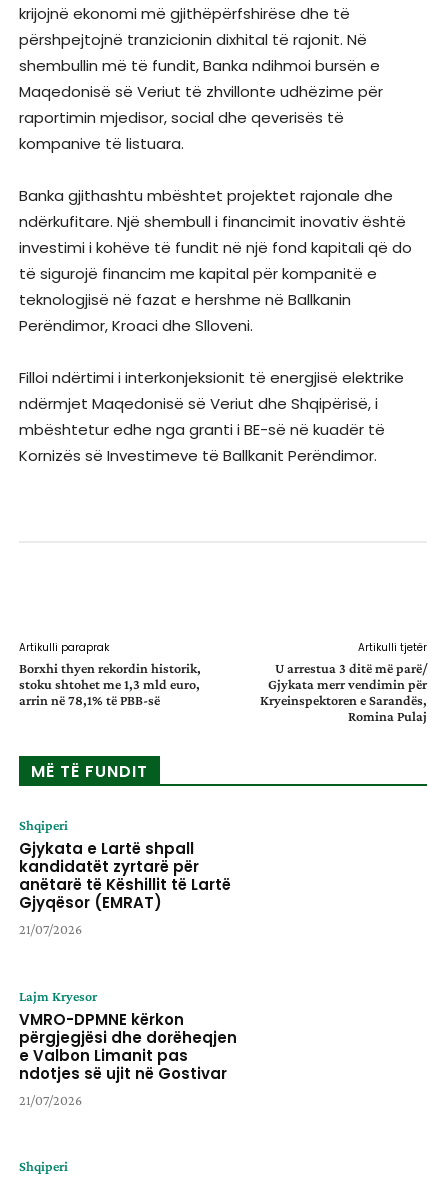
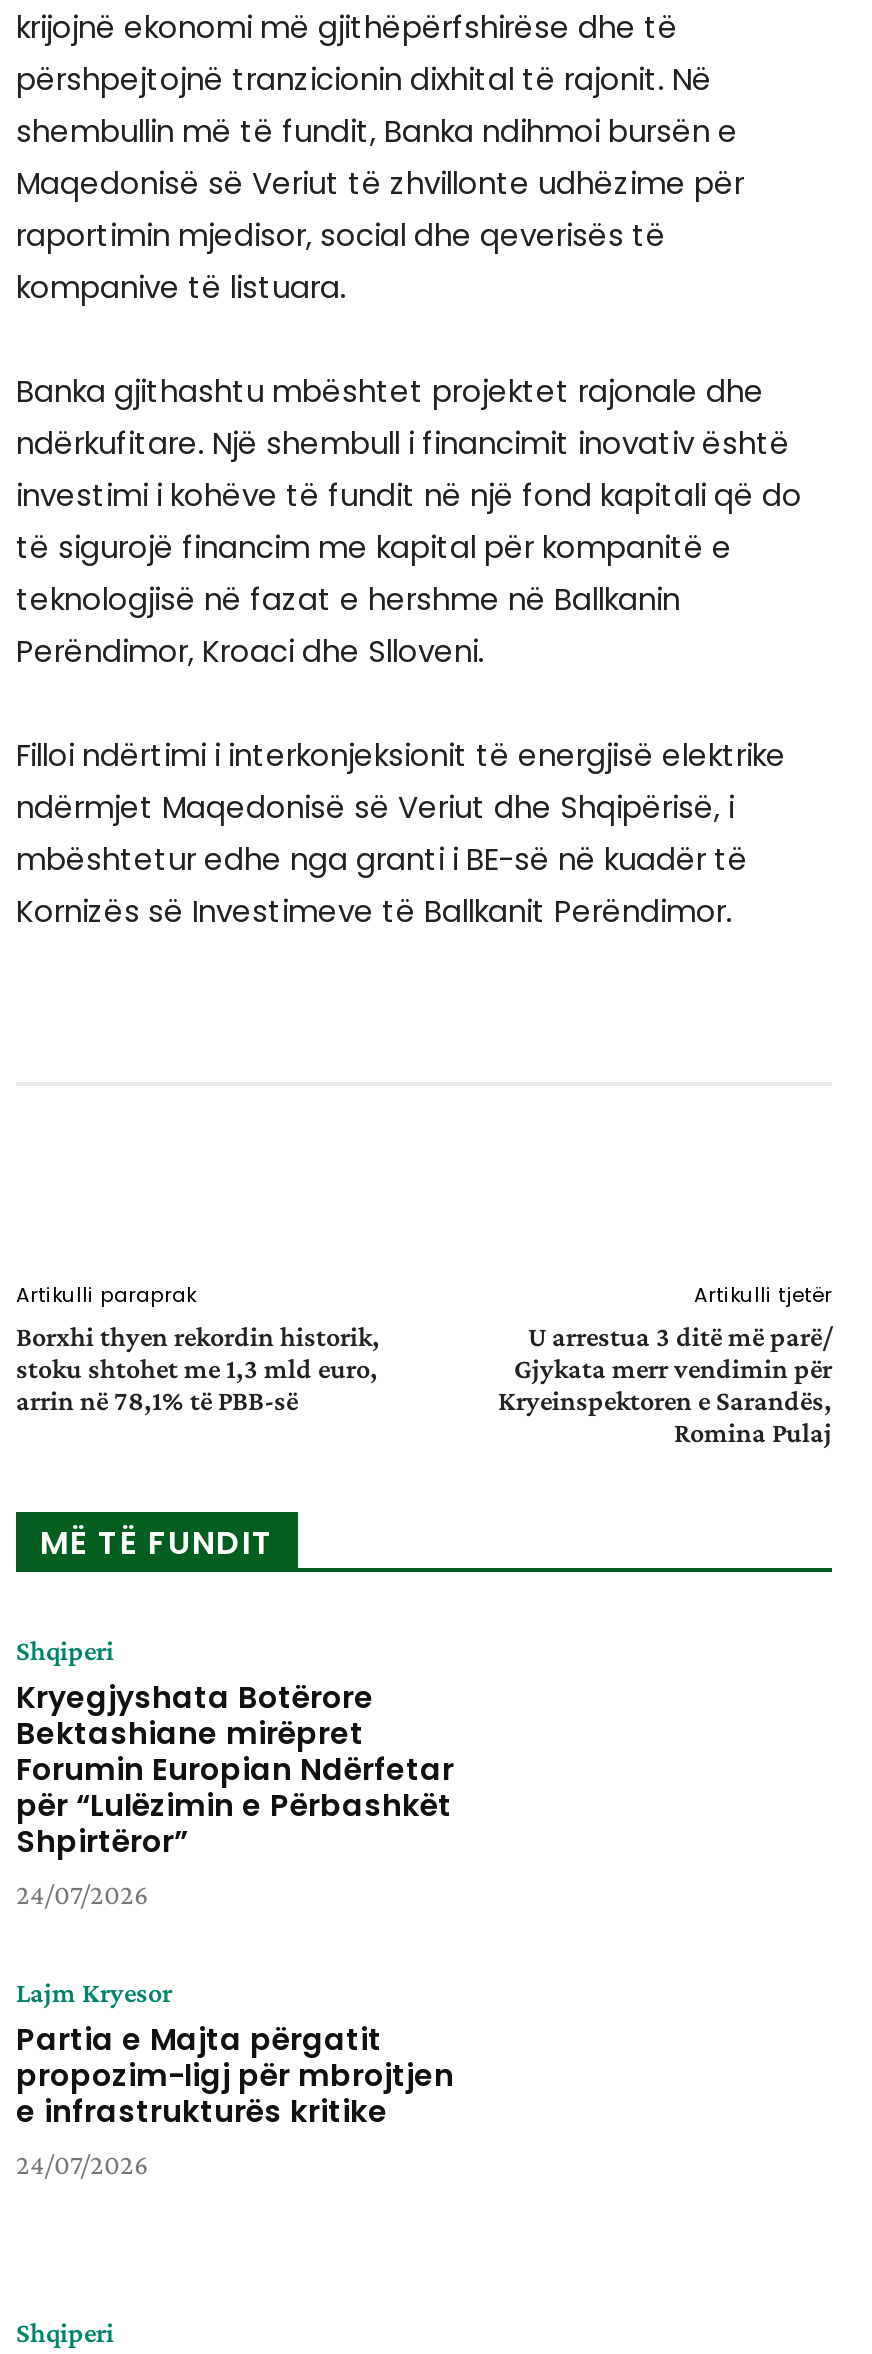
- Gjykata e Lartë shpall
- kandidatët zyrtarë për
- anëtarë të Këshillit të Lartë
- Gjyqësor (EMRAT)
- 21/07/2026
+ Kryegjyshata Botërore
+ Bektashiane mirëpret
+ Forumin Europian Ndërfetar
+ për “Lulëzimin e Përbashkët
+ Shpirtëror”
+ 24/07/2026

- VMRO-DPMNE kërkon
- përgjegjësi dhe dorëheqjen
- e Valbon Limanit pas
- ndotjes së ujit në Gostivar
- 21/07/2026
+ Partia e Majta përgatit
+ propozim-ligj për mbrojtjen
+ e infrastrukturës kritike
+ 24/07/2026
